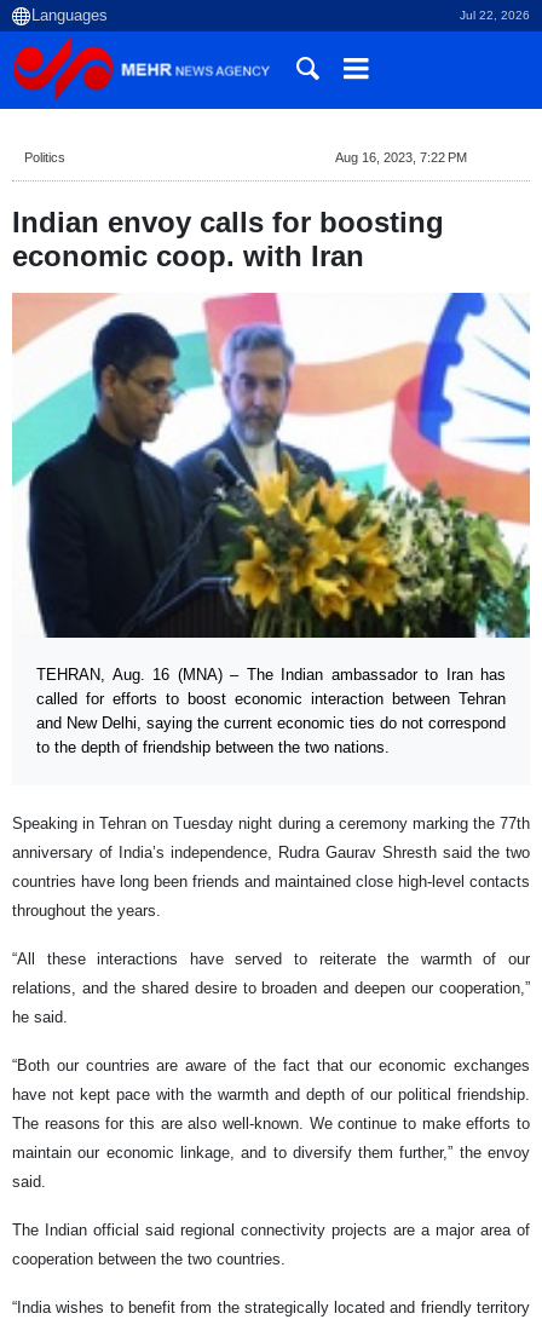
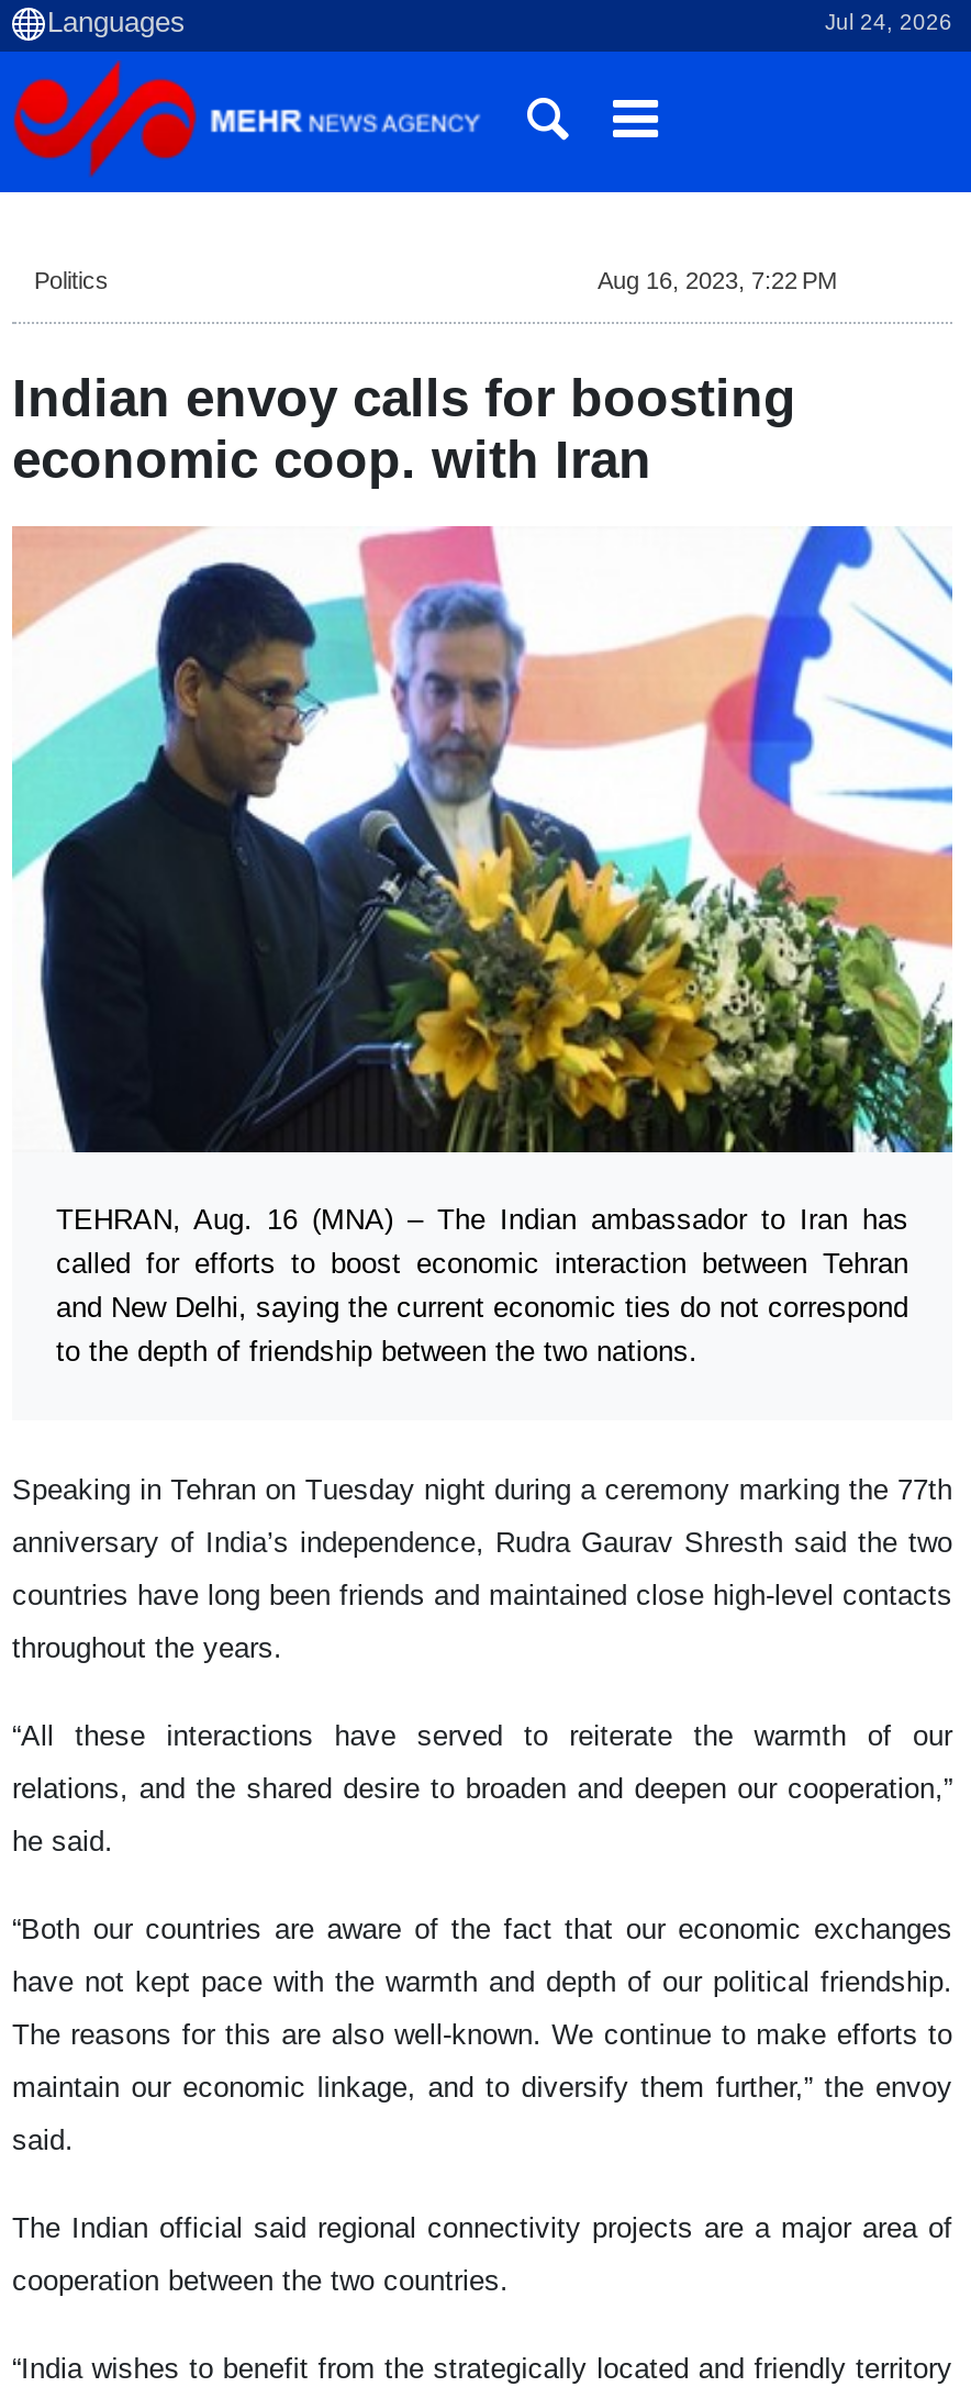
- Jul 22, 2026
+ Jul 24, 2026
